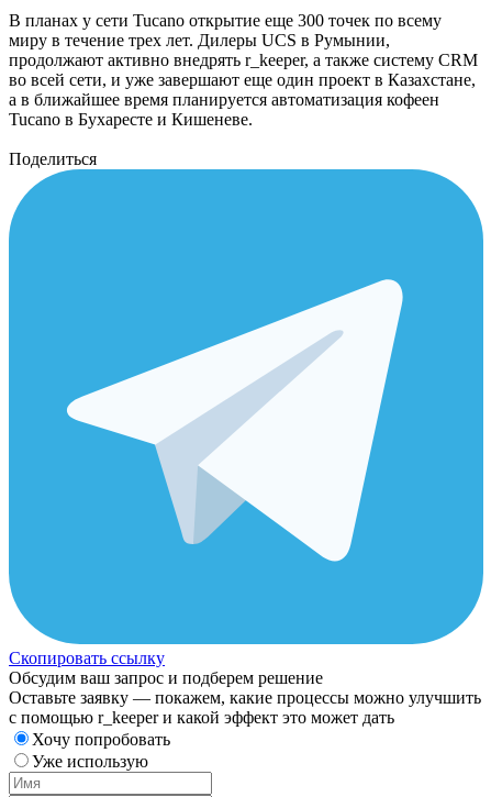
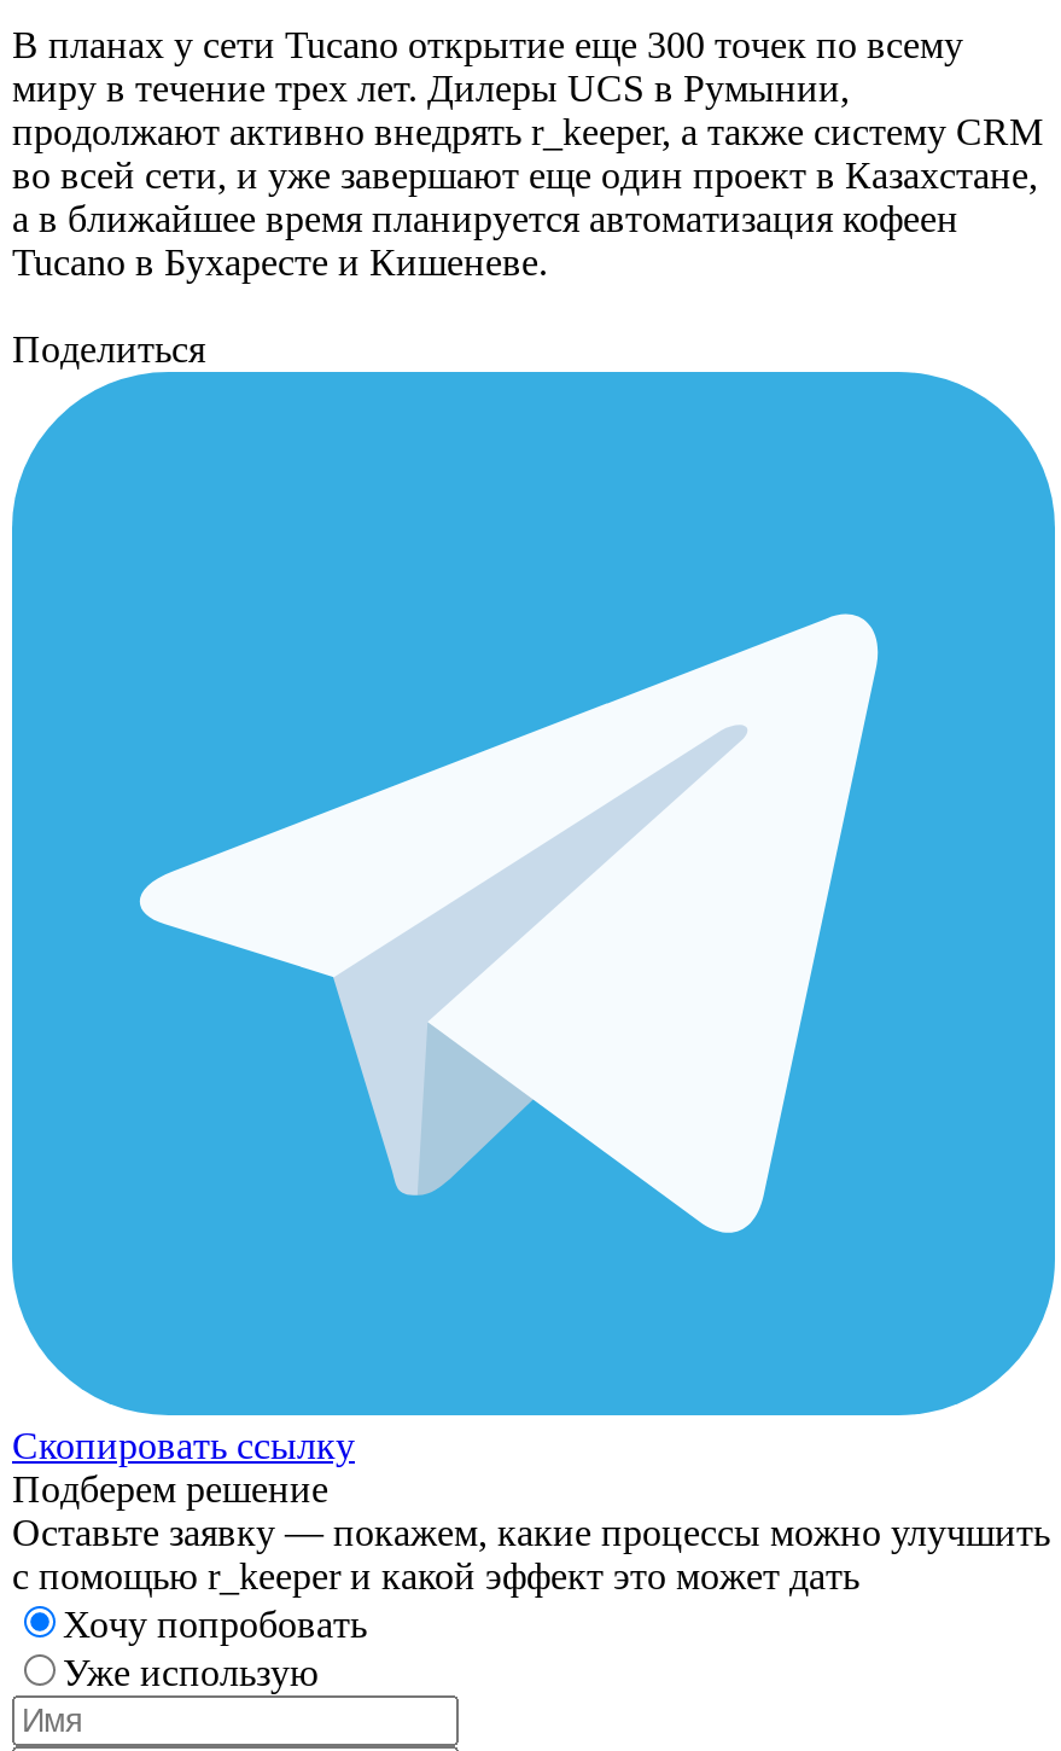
- Обсудим ваш запрос и подберем решение
+ Подберем решение
